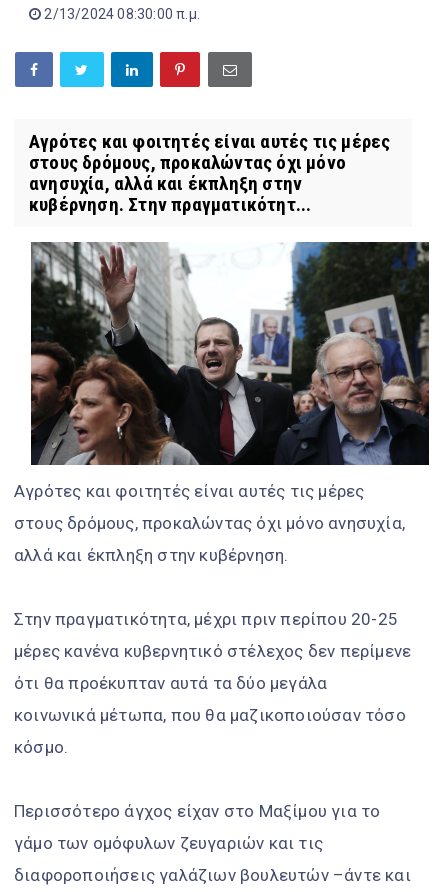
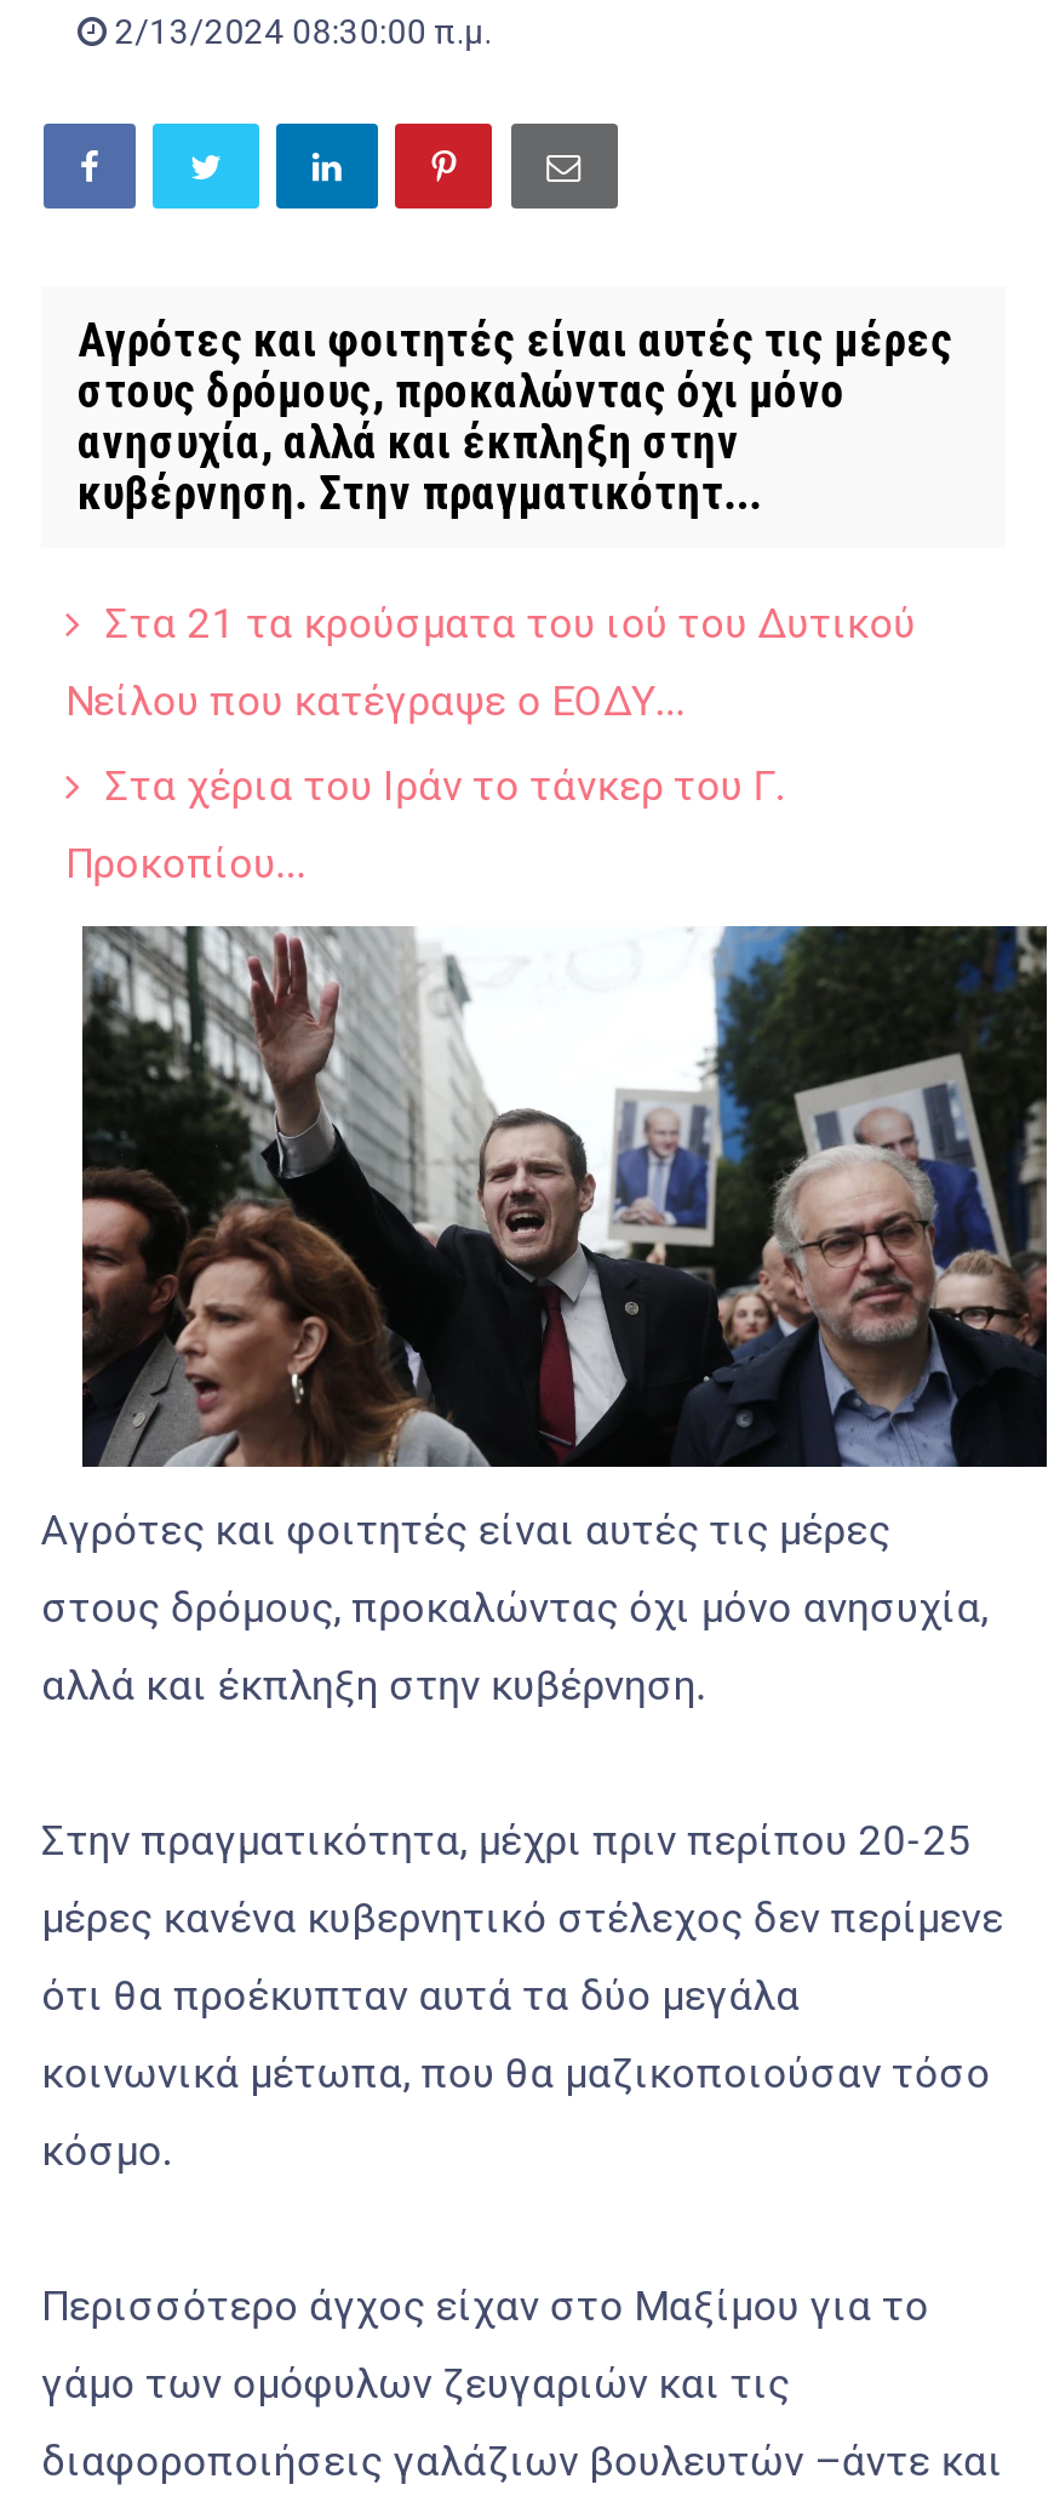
+ Στα 21 τα κρούσματα του ιού του Δυτικού
+ Νείλου που κατέγραψε ο ΕΟΔΥ...
+ Στα χέρια του Ιράν το τάνκερ του Γ.
+ Προκοπίου...
